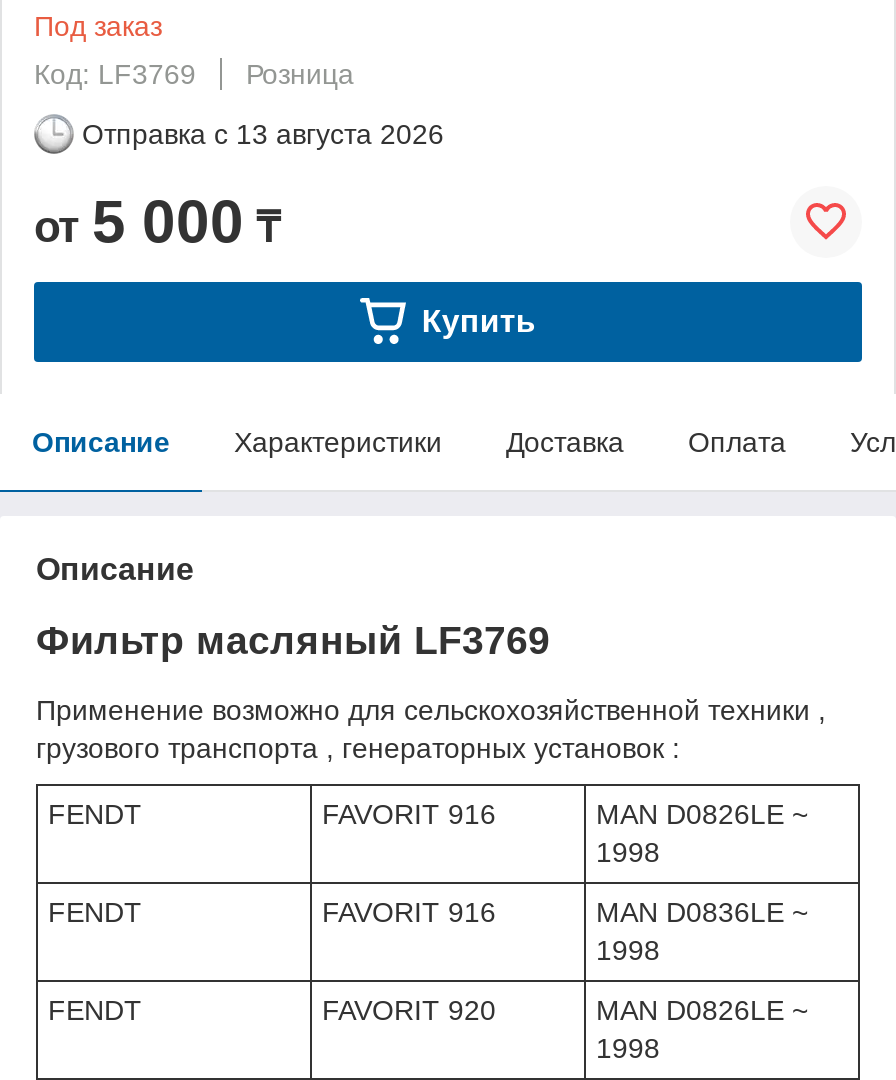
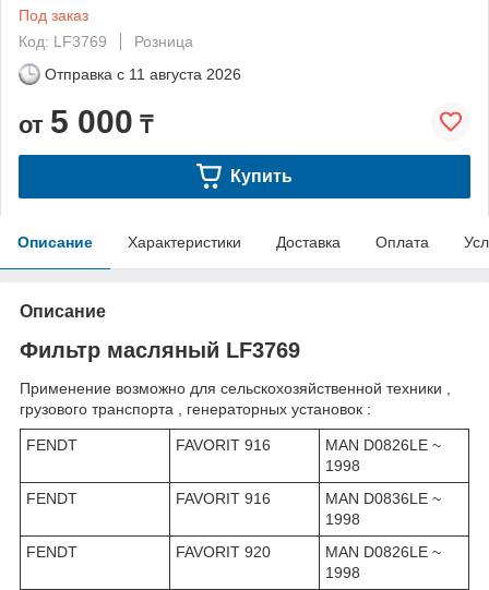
- Отправка с 13 августа 2026
+ Отправка с 11 августа 2026
